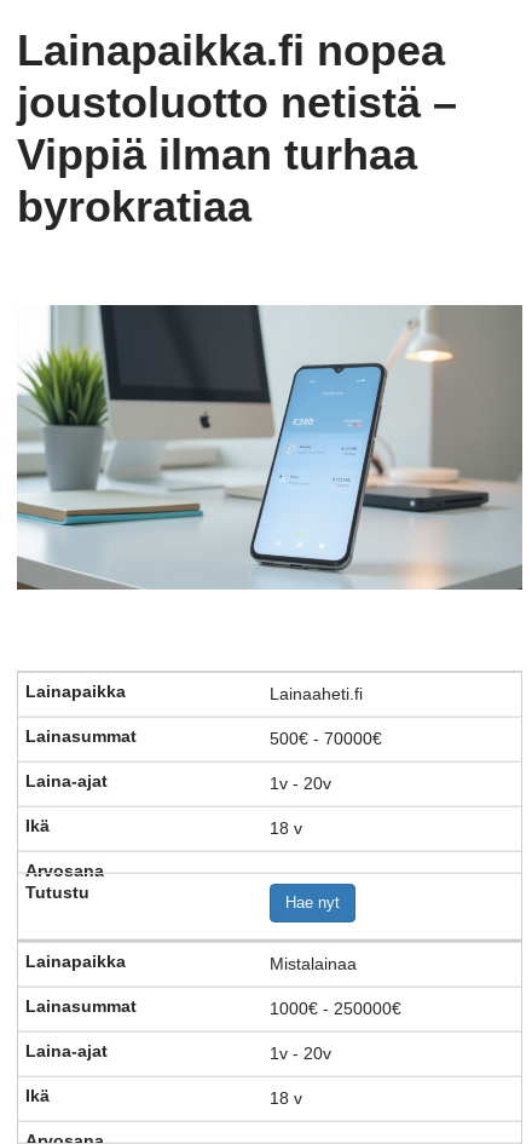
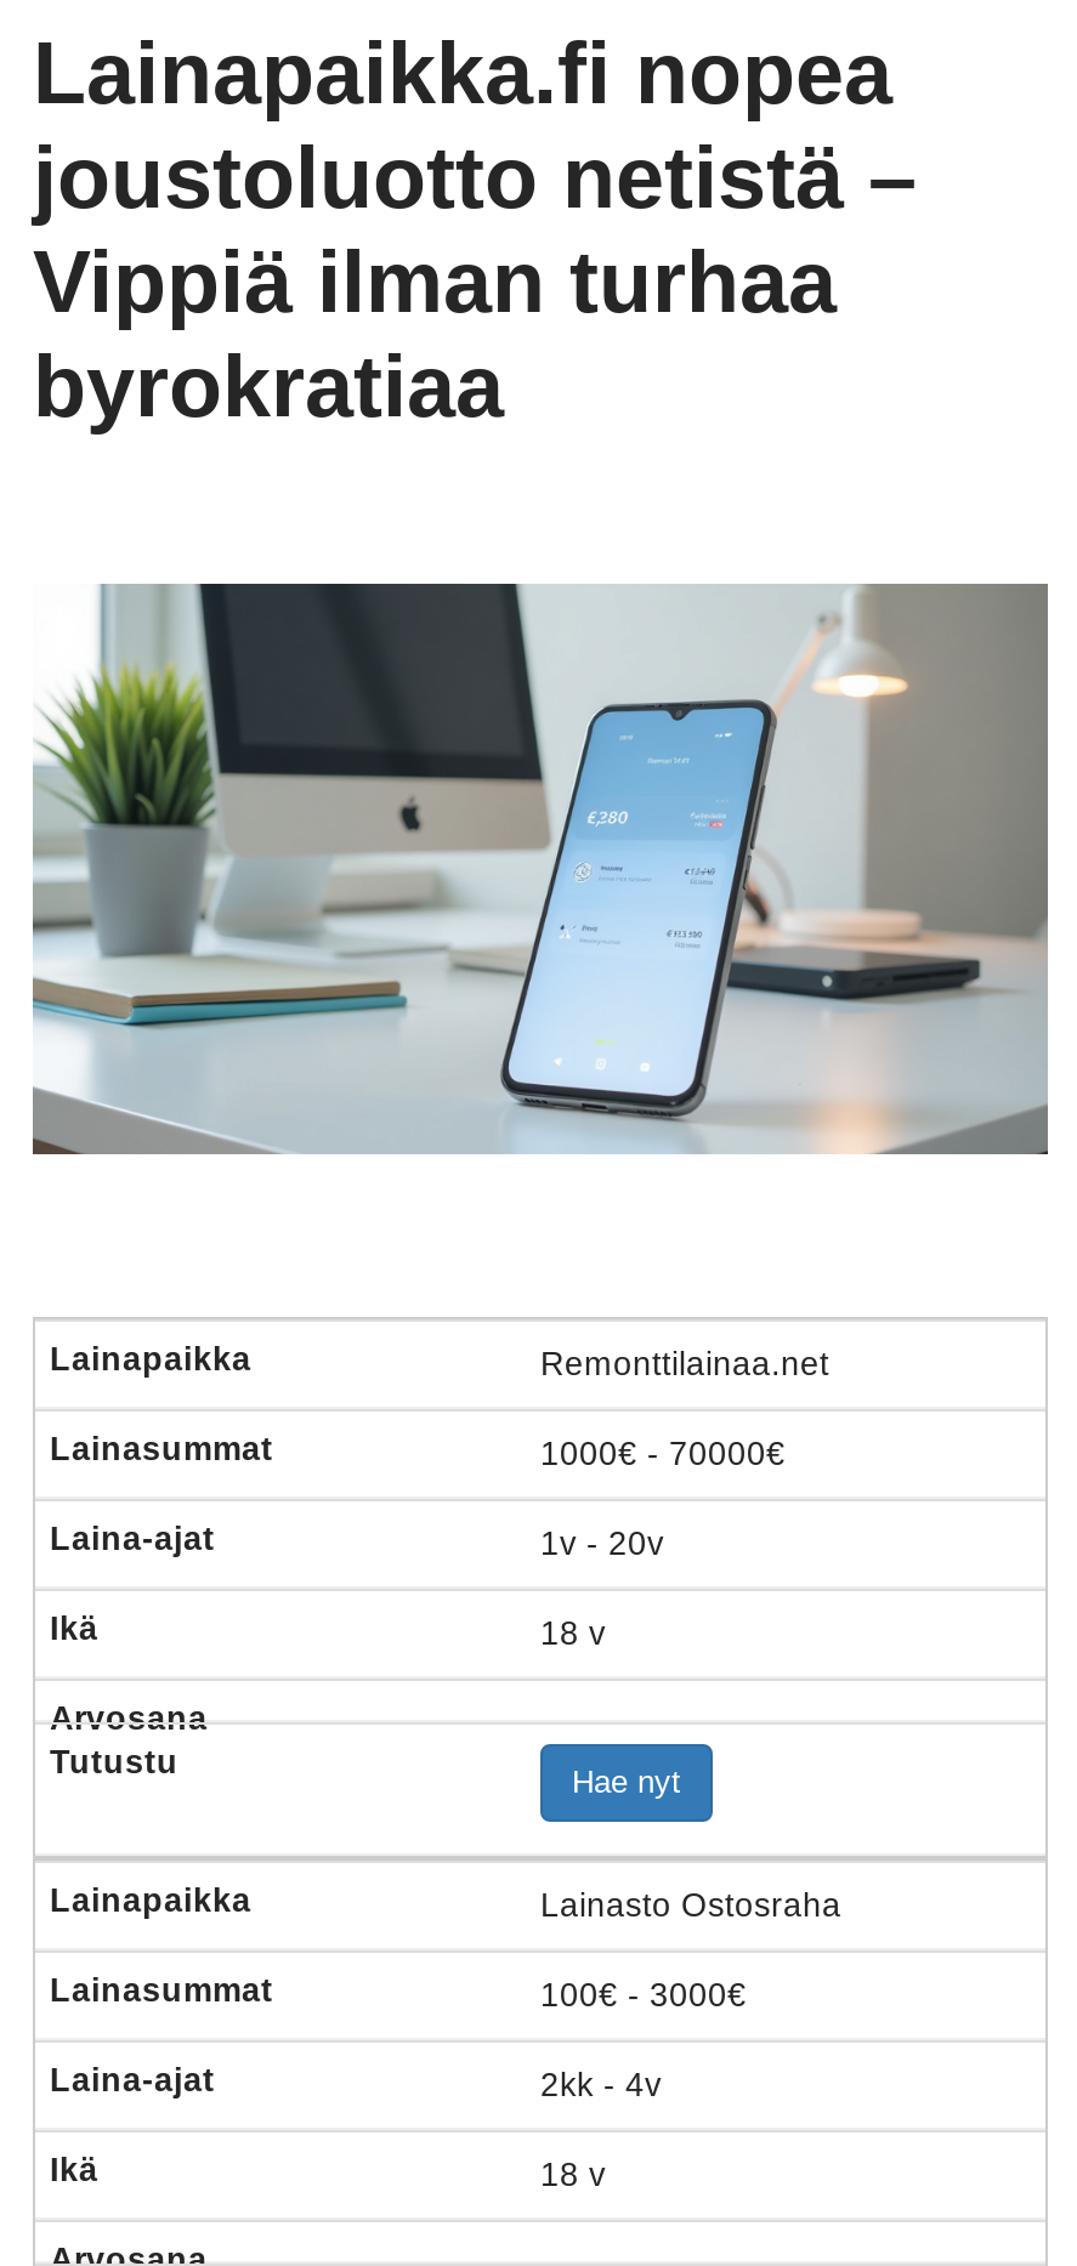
- Lainaaheti.fi
+ Remonttilainaa.net

- 500€ - 70000€
+ 1000€ - 70000€

- Mistalainaa
+ Lainasto Ostosraha

- 1000€ - 250000€
+ 100€ - 3000€

- 1v - 20v
+ 2kk - 4v
